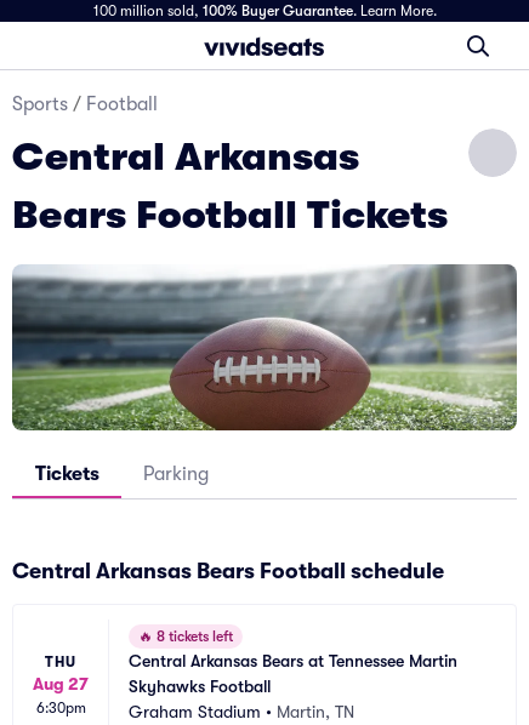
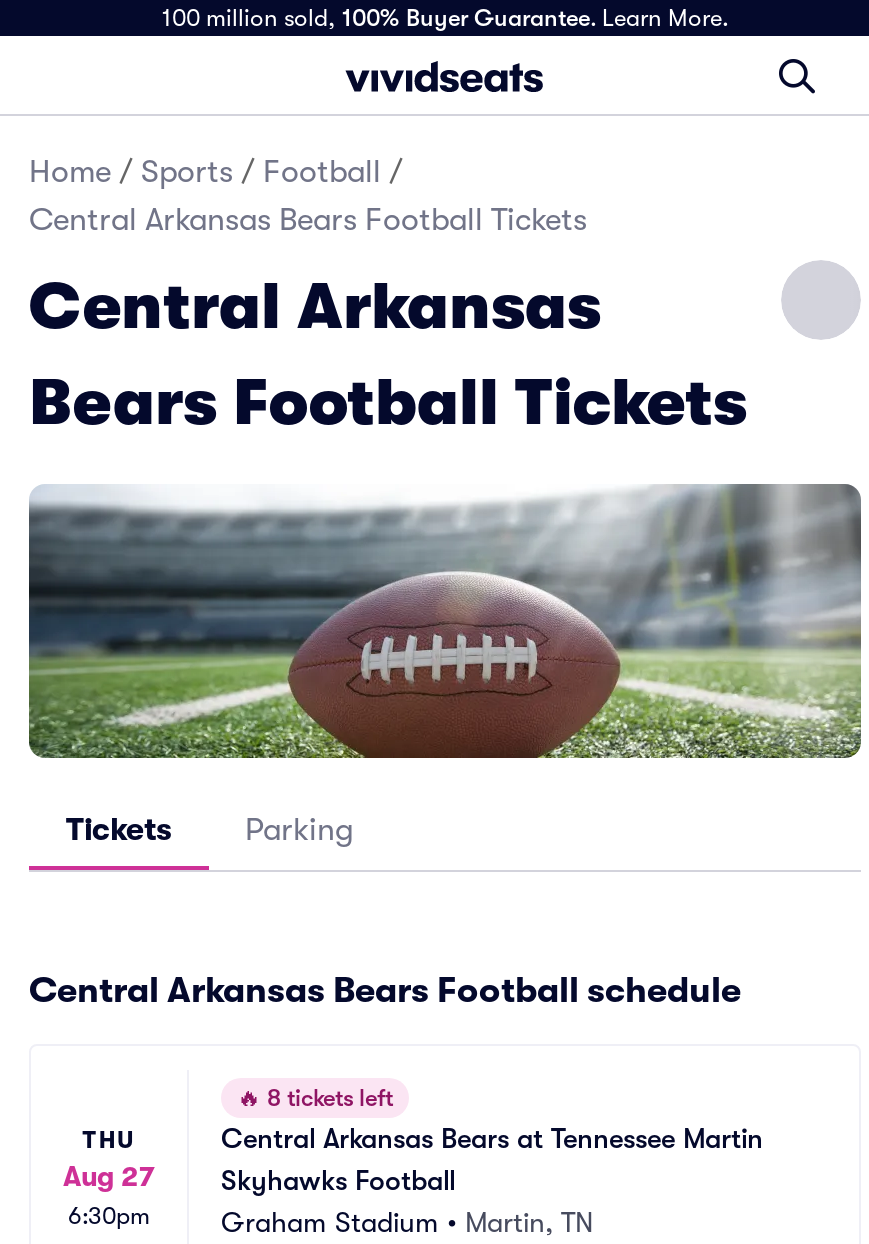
- Sports / Football
+ Home / Sports / Football /
+ Central Arkansas Bears Football Tickets
